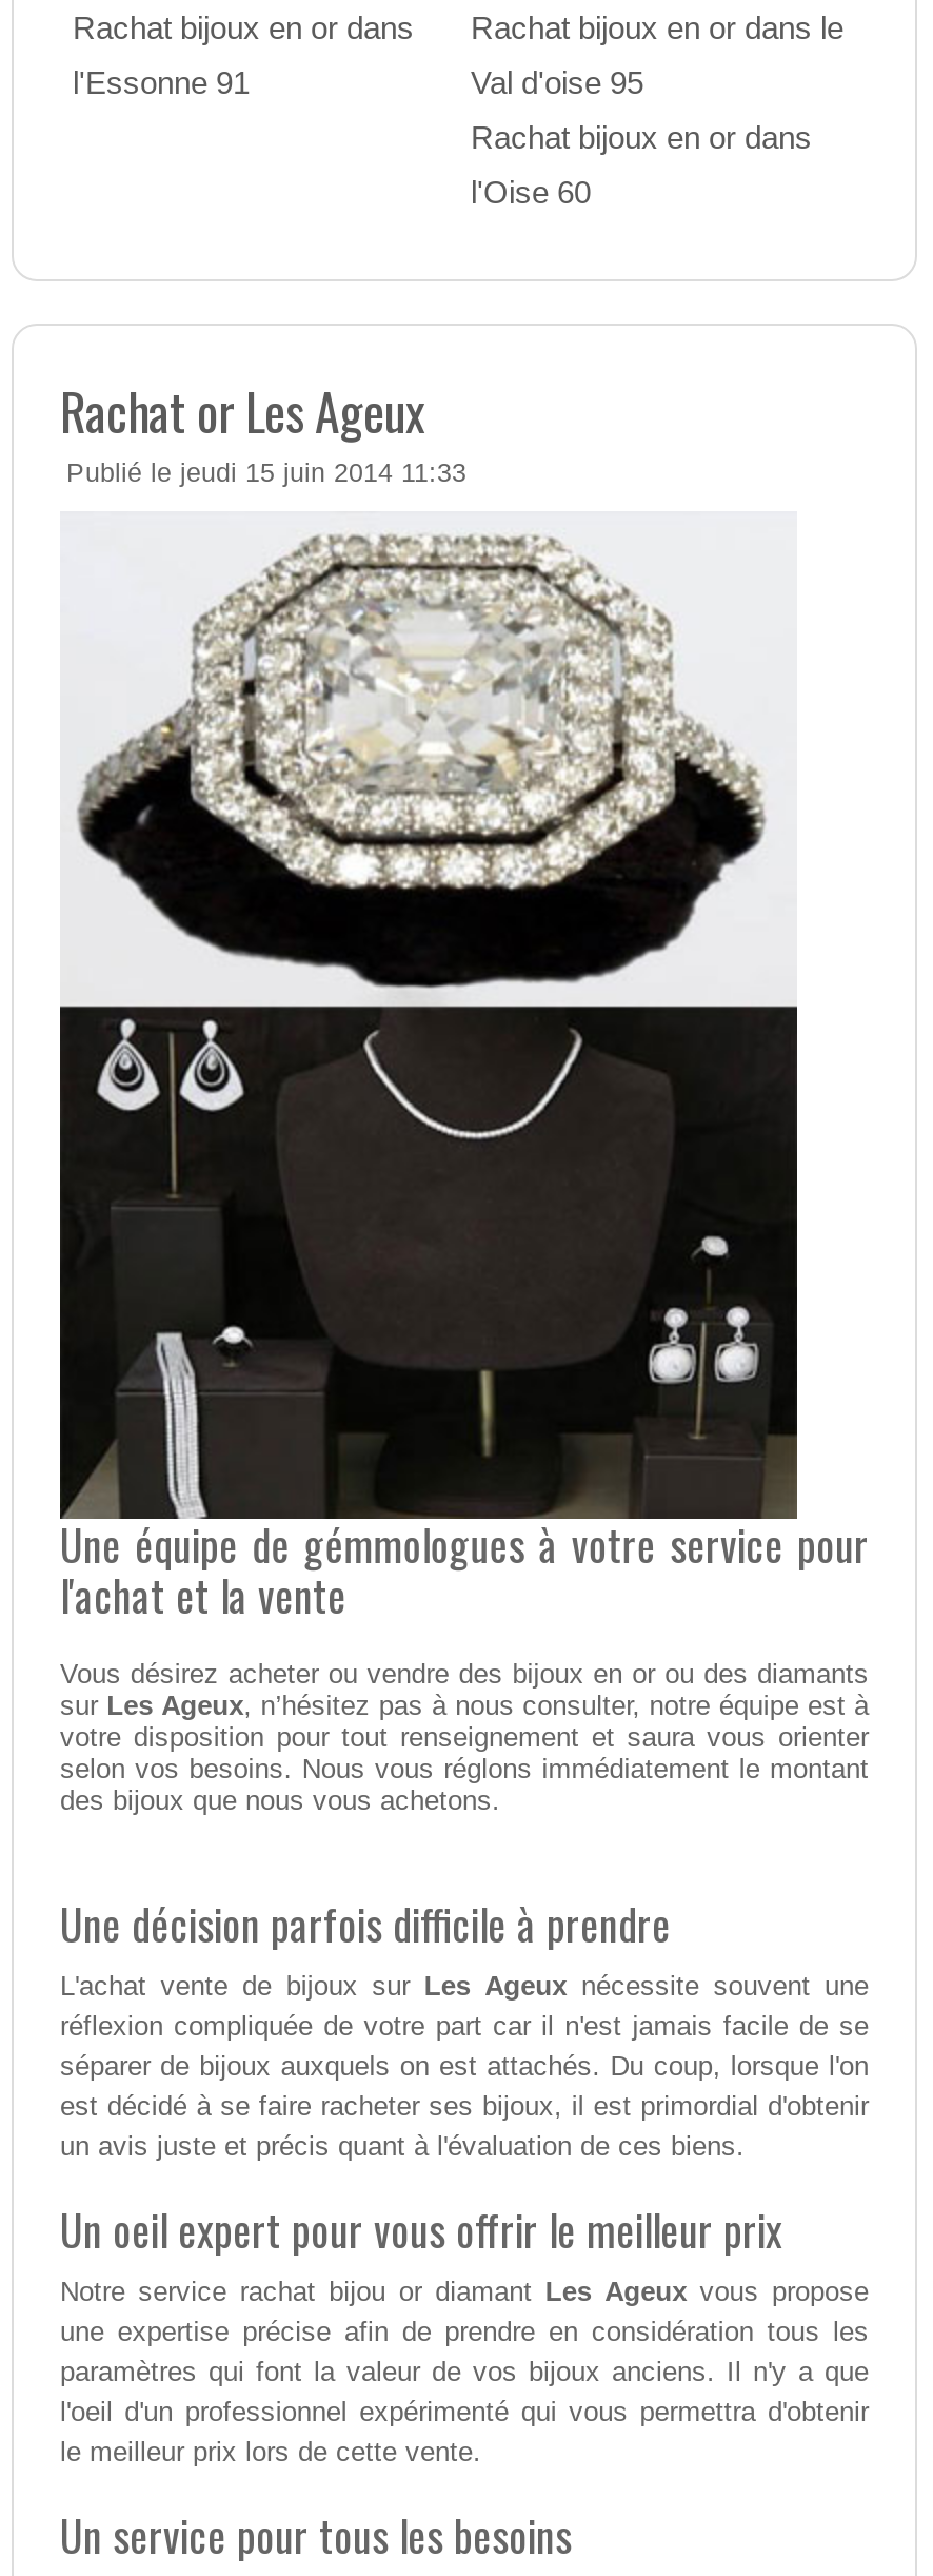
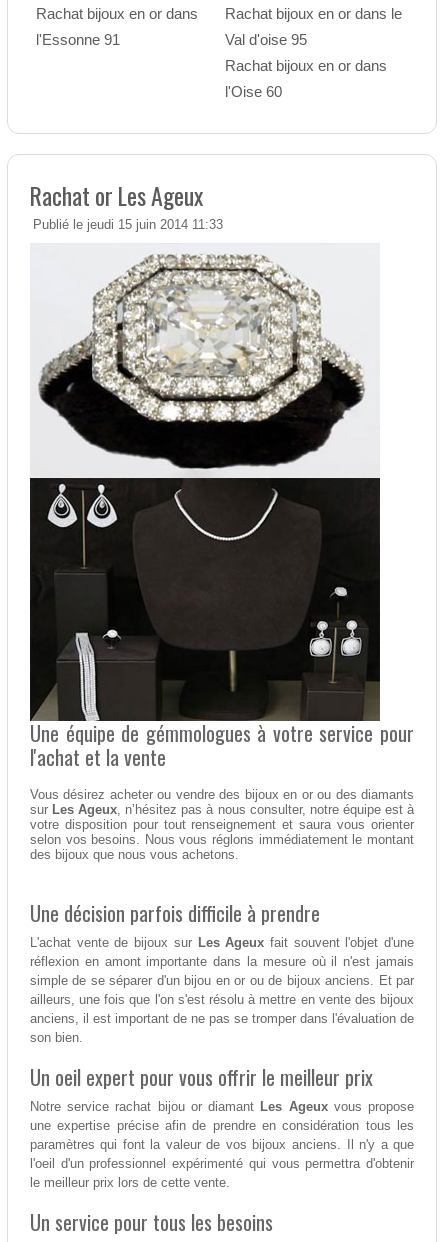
- L'achat vente de bijoux sur Les Ageux nécessite souvent une
- réflexion compliquée de votre part car il n'est jamais facile de se
- séparer de bijoux auxquels on est attachés. Du coup, lorsque l'on
- est décidé à se faire racheter ses bijoux, il est primordial d'obtenir
- un avis juste et précis quant à l'évaluation de ces biens.
+ L'achat vente de bijoux sur Les Ageux fait souvent l'objet d'une
+ réflexion en amont importante dans la mesure où il n'est jamais
+ simple de se séparer d'un bijou en or ou de bijoux anciens. Et par
+ ailleurs, une fois que l'on s'est résolu à mettre en vente des bijoux
+ anciens, il est important de ne pas se tromper dans l'évaluation de
+ son bien.
